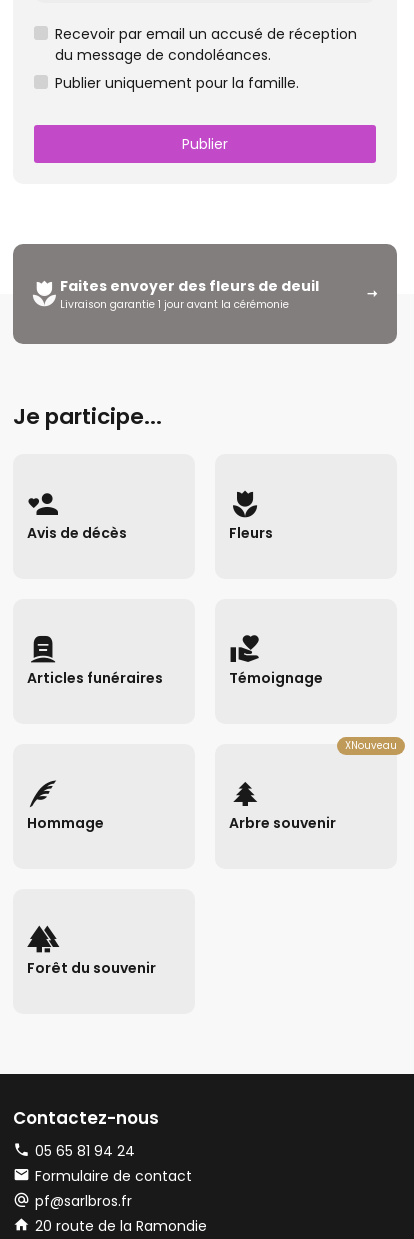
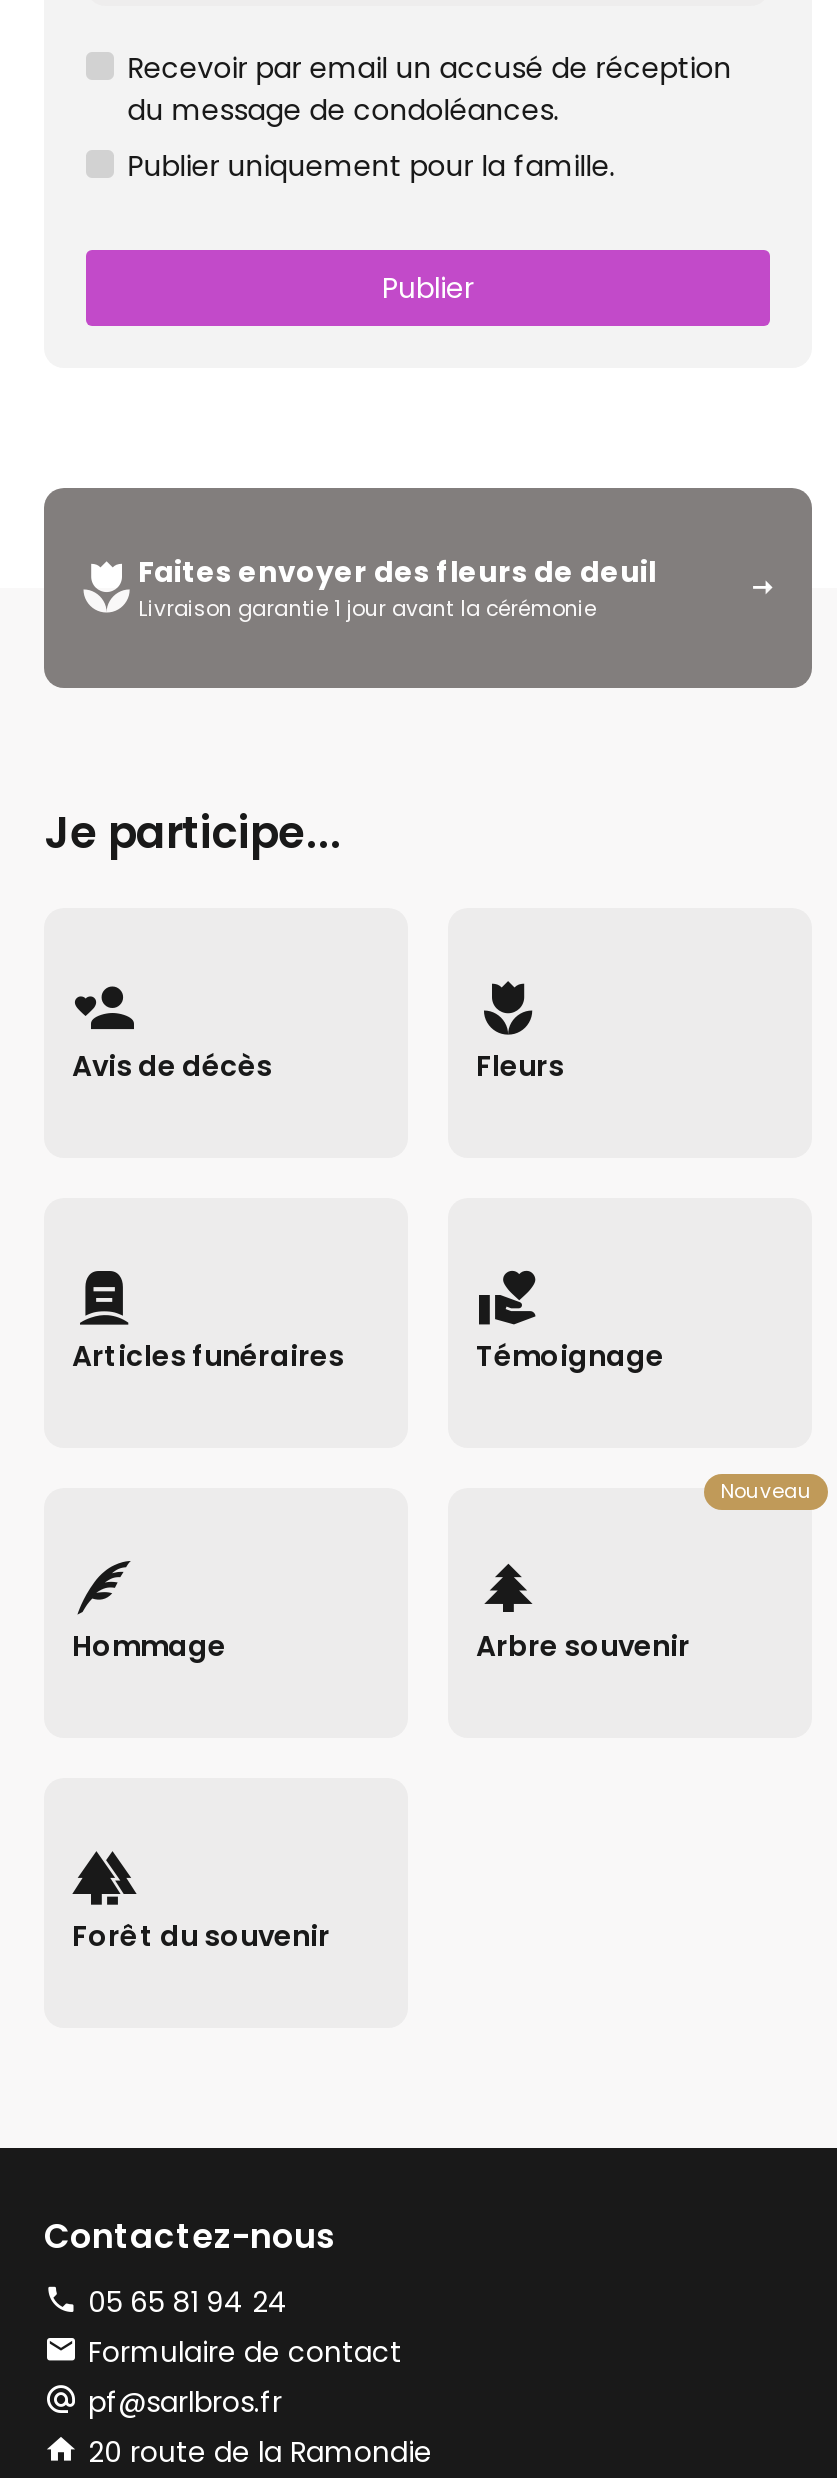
- XNouveau
+ Nouveau
